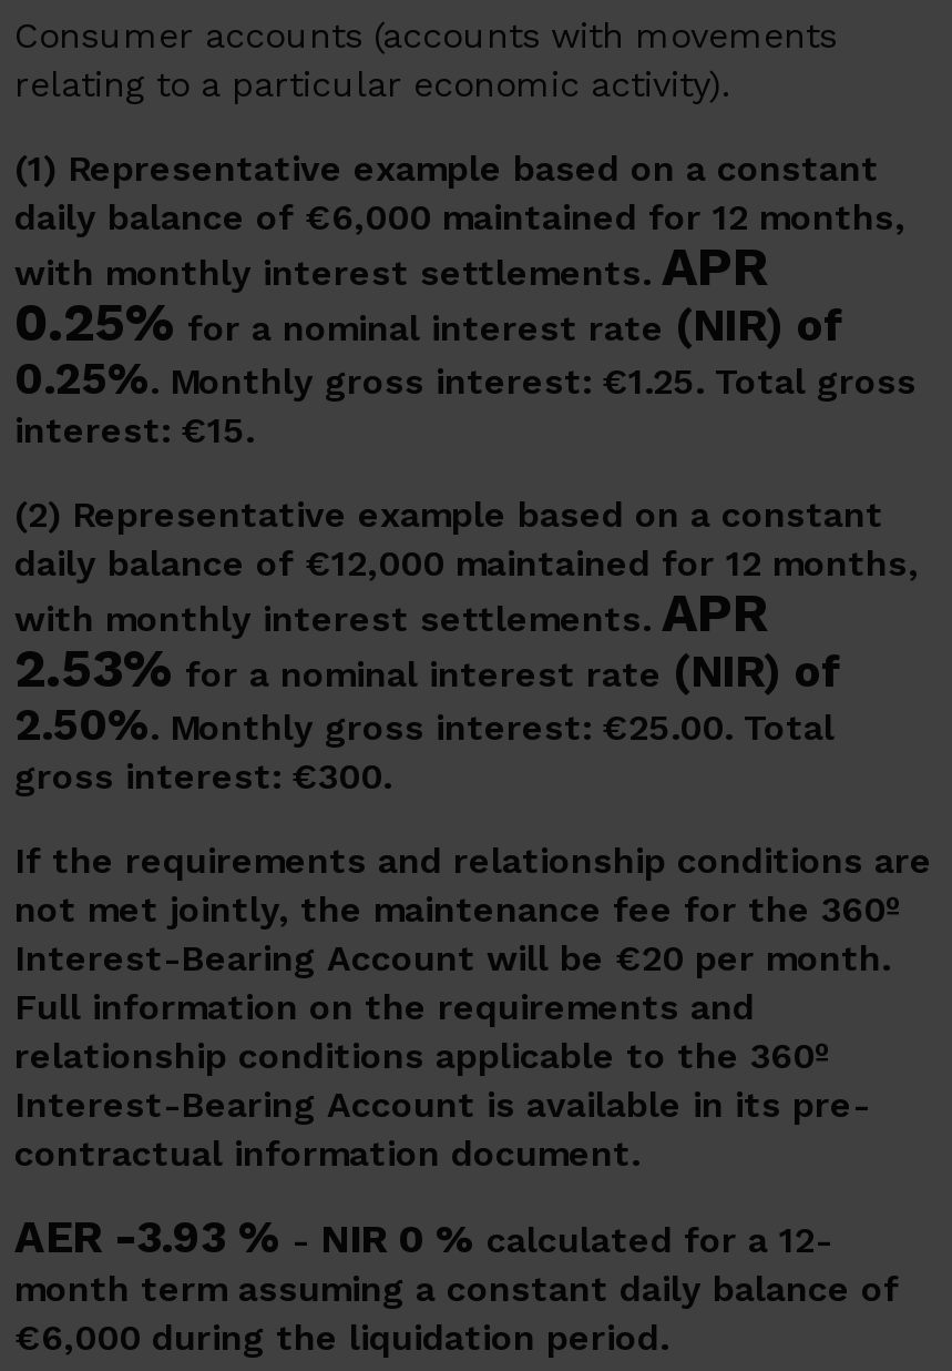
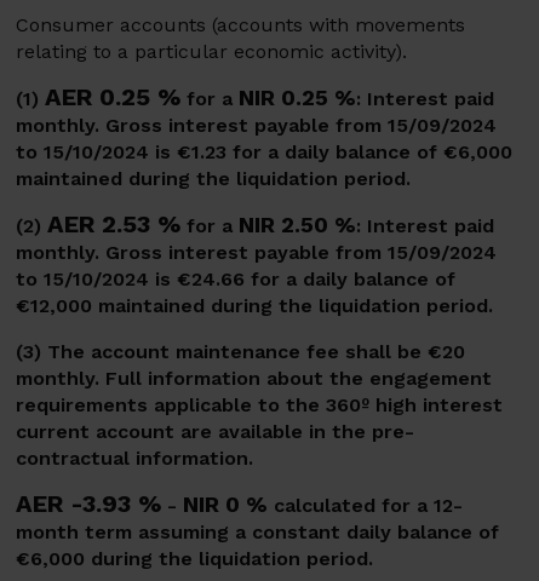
- (1) Representative example based on a constant
- daily balance of €6,000 maintained for 12 months,
- with monthly interest settlements. APR
- 0.25% for a nominal interest rate (NIR) of
- 0.25%. Monthly gross interest: €1.25. Total gross
- interest: €15.
+ (1) AER 0.25 % for a NIR 0.25 %: Interest paid
+ monthly. Gross interest payable from 15/09/2024
+ to 15/10/2024 is €1.23 for a daily balance of €6,000
+ maintained during the liquidation period.

- (2) Representative example based on a constant
- daily balance of €12,000 maintained for 12 months,
- with monthly interest settlements. APR
- 2.53% for a nominal interest rate (NIR) of
- 2.50%. Monthly gross interest: €25.00. Total
- gross interest: €300.
+ (2) AER 2.53 % for a NIR 2.50 %: Interest paid
+ monthly. Gross interest payable from 15/09/2024
+ to 15/10/2024 is €24.66 for a daily balance of
+ €12,000 maintained during the liquidation period.

- If the requirements and relationship conditions are
- not met jointly, the maintenance fee for the 360º
- Interest-Bearing Account will be €20 per month.
- Full information on the requirements and
- relationship conditions applicable to the 360º
- Interest-Bearing Account is available in its pre-
- contractual information document.
+ (3) The account maintenance fee shall be €20
+ monthly. Full information about the engagement
+ requirements applicable to the 360º high interest
+ current account are available in the pre-
+ contractual information.
